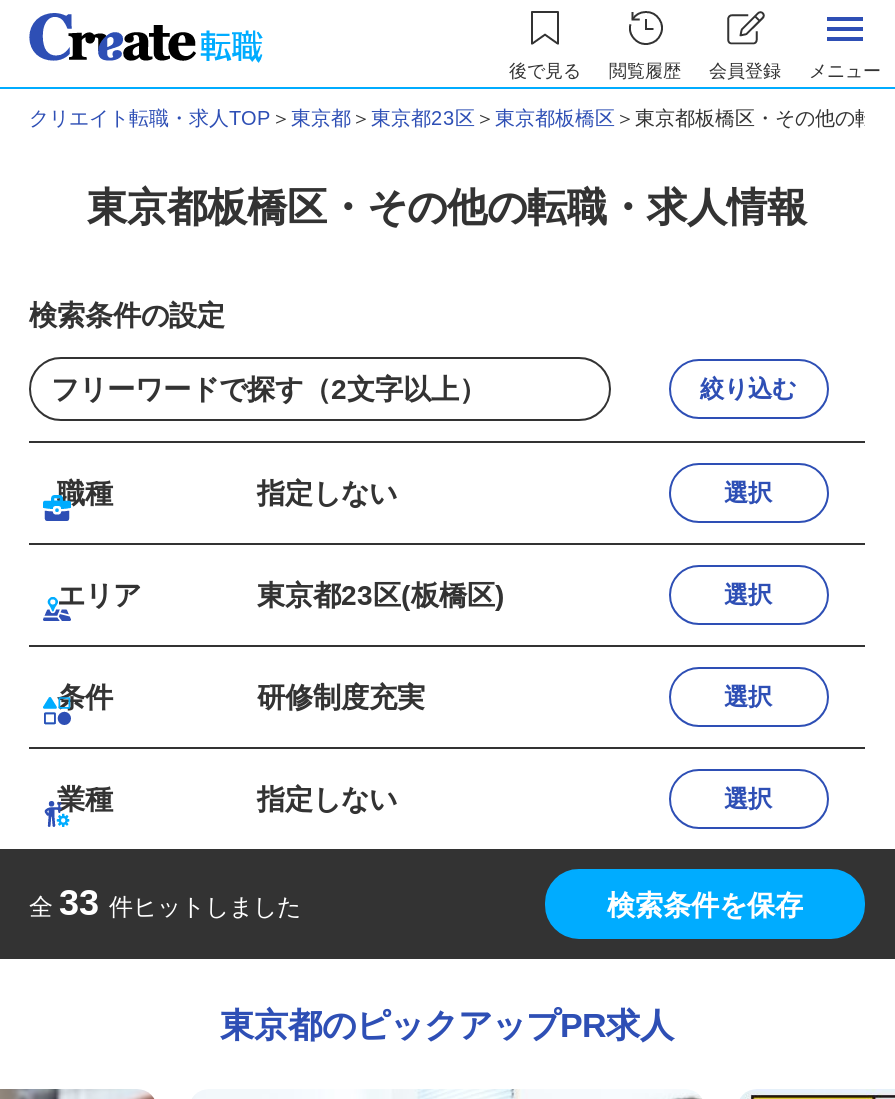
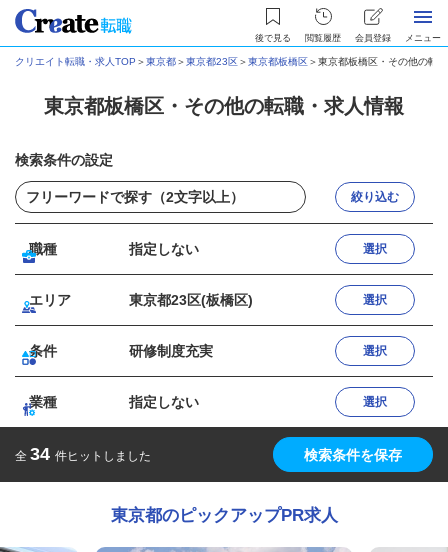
- 全33 件ヒットしました
+ 全34 件ヒットしました
